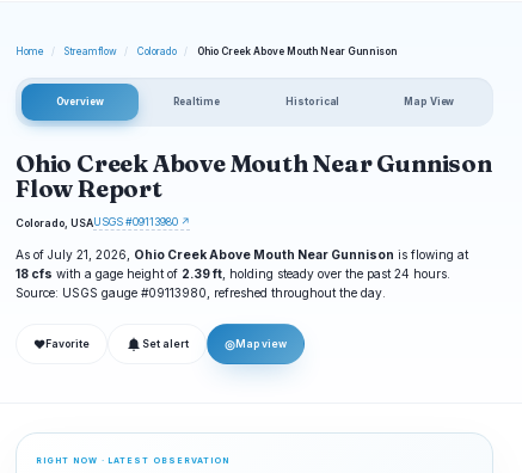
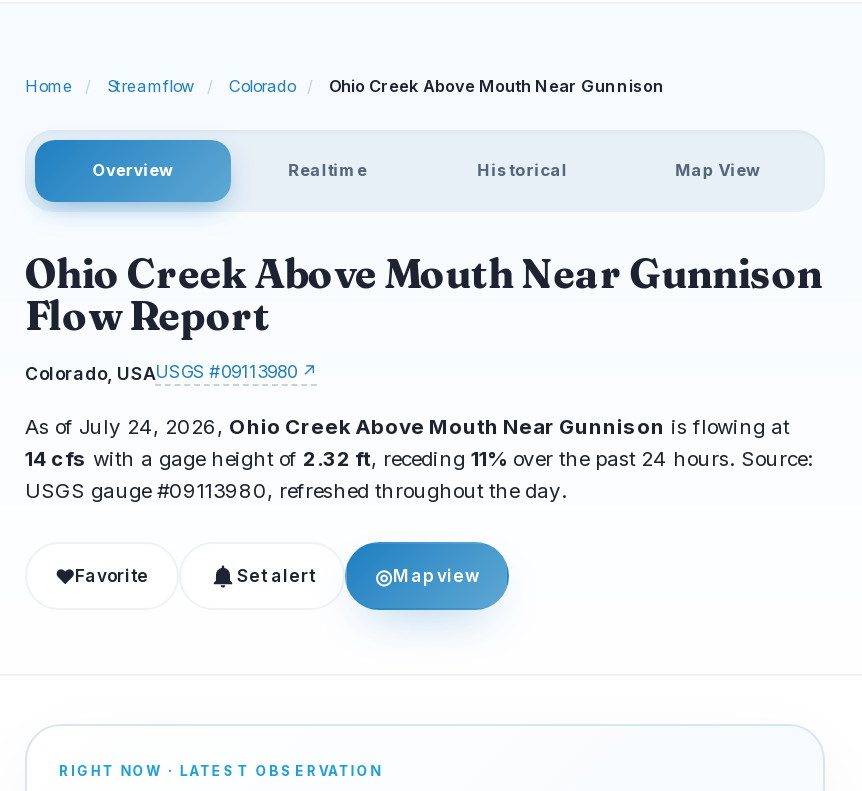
- As of July 21, 2026, Ohio Creek Above Mouth Near Gunnison is flowing at
- 18 cfs with a gage height of 2.39 ft, holding steady over the past 24 hours.
- Source: USGS gauge #09113980, refreshed throughout the day.
+ As of July 24, 2026, Ohio Creek Above Mouth Near Gunnison is flowing at
+ 14 cfs with a gage height of 2.32 ft, receding 11% over the past 24 hours. Source:
+ USGS gauge #09113980, refreshed throughout the day.
